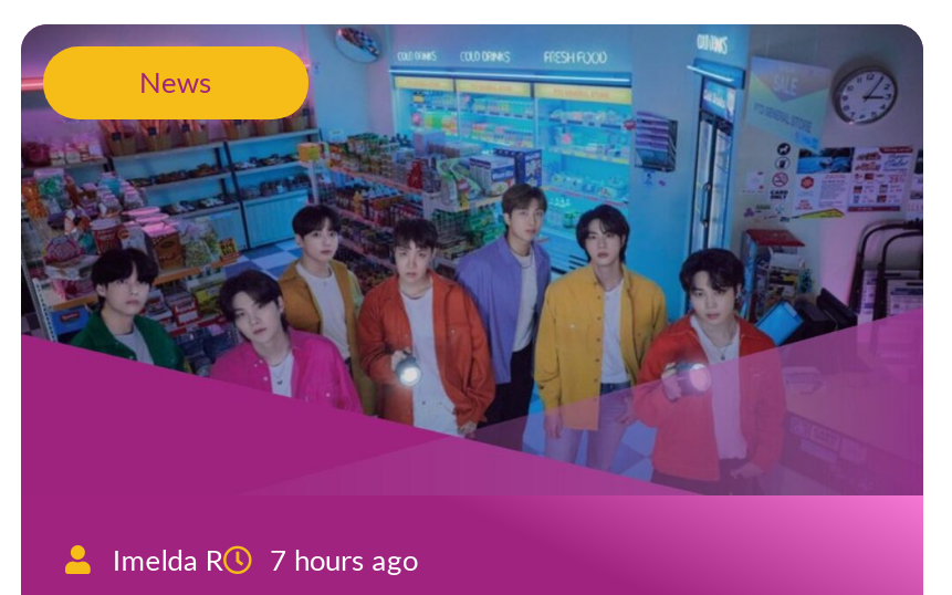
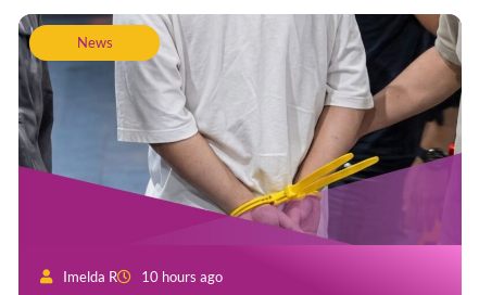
- [image]
- Imelda R 7 hours ago
+ [image]
+ Imelda R 10 hours ago
